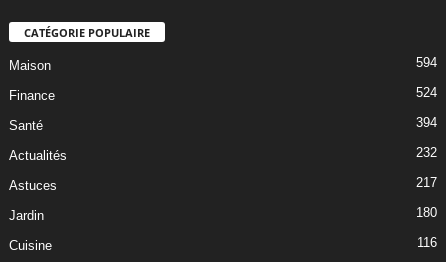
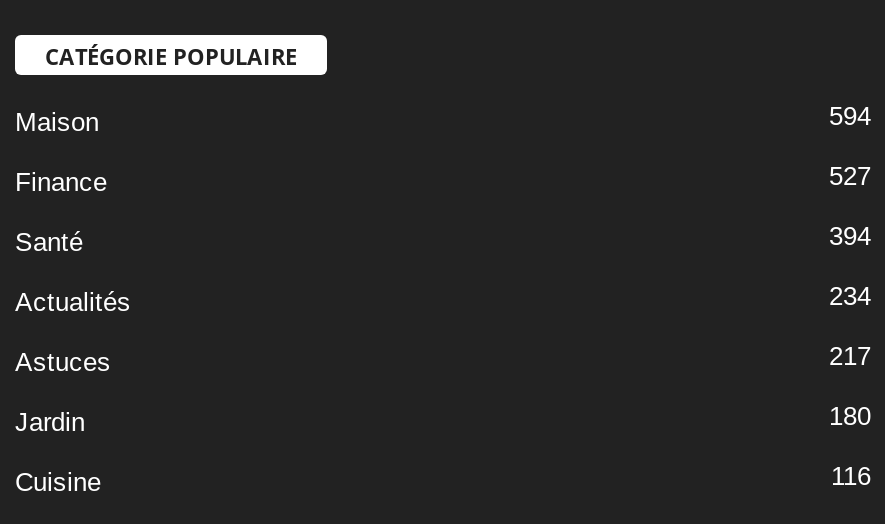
- 524
+ 527

- 232
+ 234
